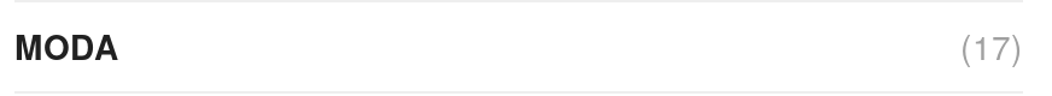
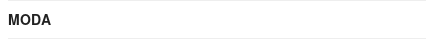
- (17)
